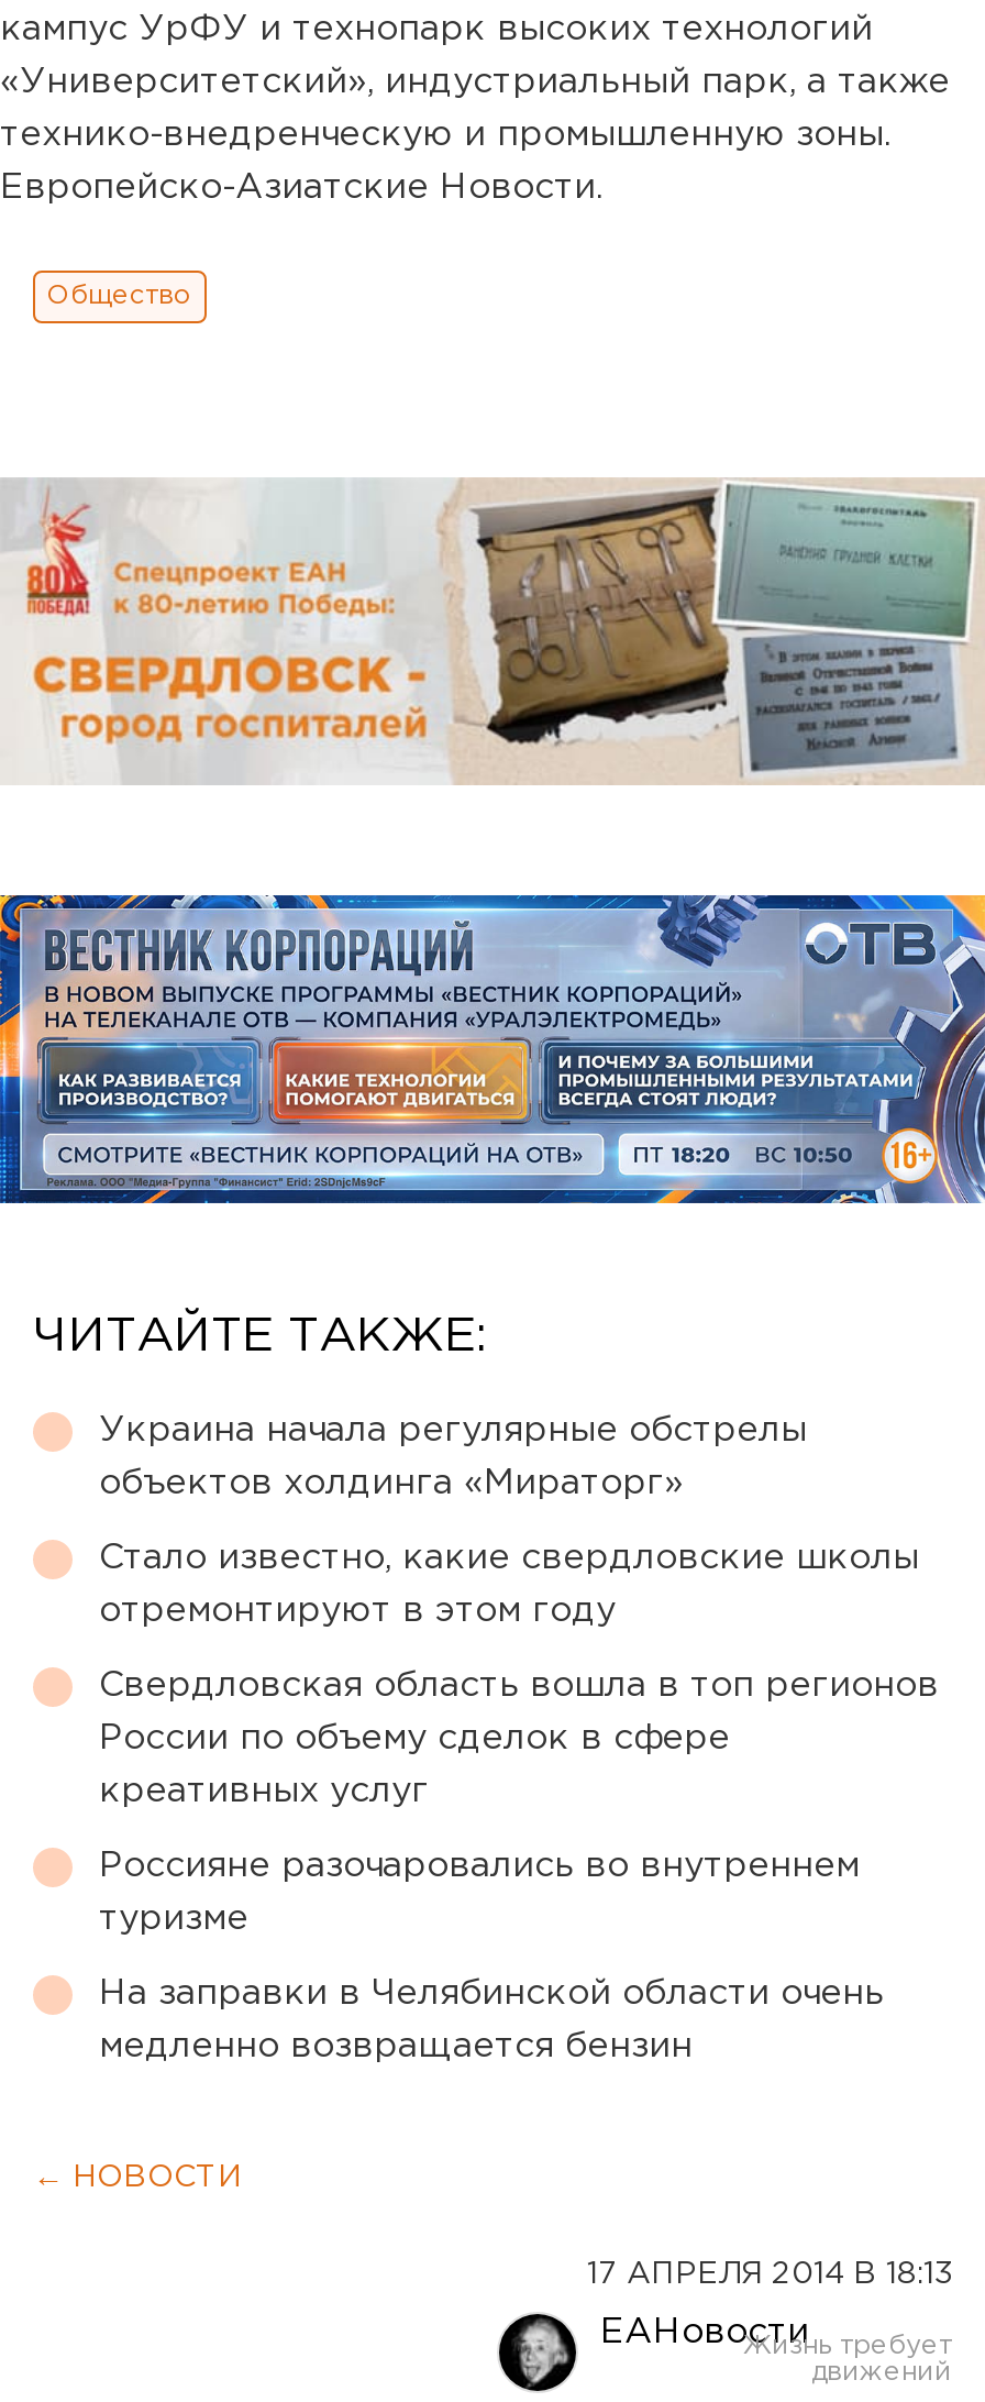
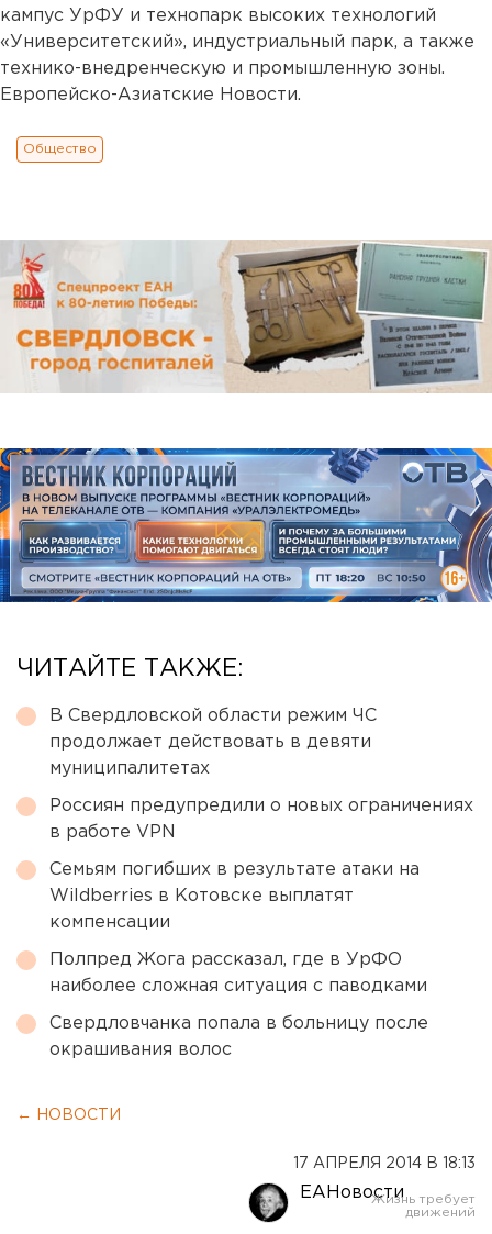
- Украина начала регулярные обстрелы
- объектов холдинга «Мираторг»
- Стало известно, какие свердловские школы
- отремонтируют в этом году
- Свердловская область вошла в топ регионов
- России по объему сделок в сфере
- креативных услуг
- Россияне разочаровались во внутреннем
- туризме
- На заправки в Челябинской области очень
- медленно возвращается бензин
+ В Свердловской области режим ЧС
+ продолжает действовать в девяти
+ муниципалитетах
+ Россиян предупредили о новых ограничениях
+ в работе VPN
+ Семьям погибших в результате атаки на
+ Wildberries в Котовске выплатят
+ компенсации
+ Полпред Жога рассказал, где в УрФО
+ наиболее сложная ситуация с паводками
+ Свердловчанка попала в больницу после
+ окрашивания волос
